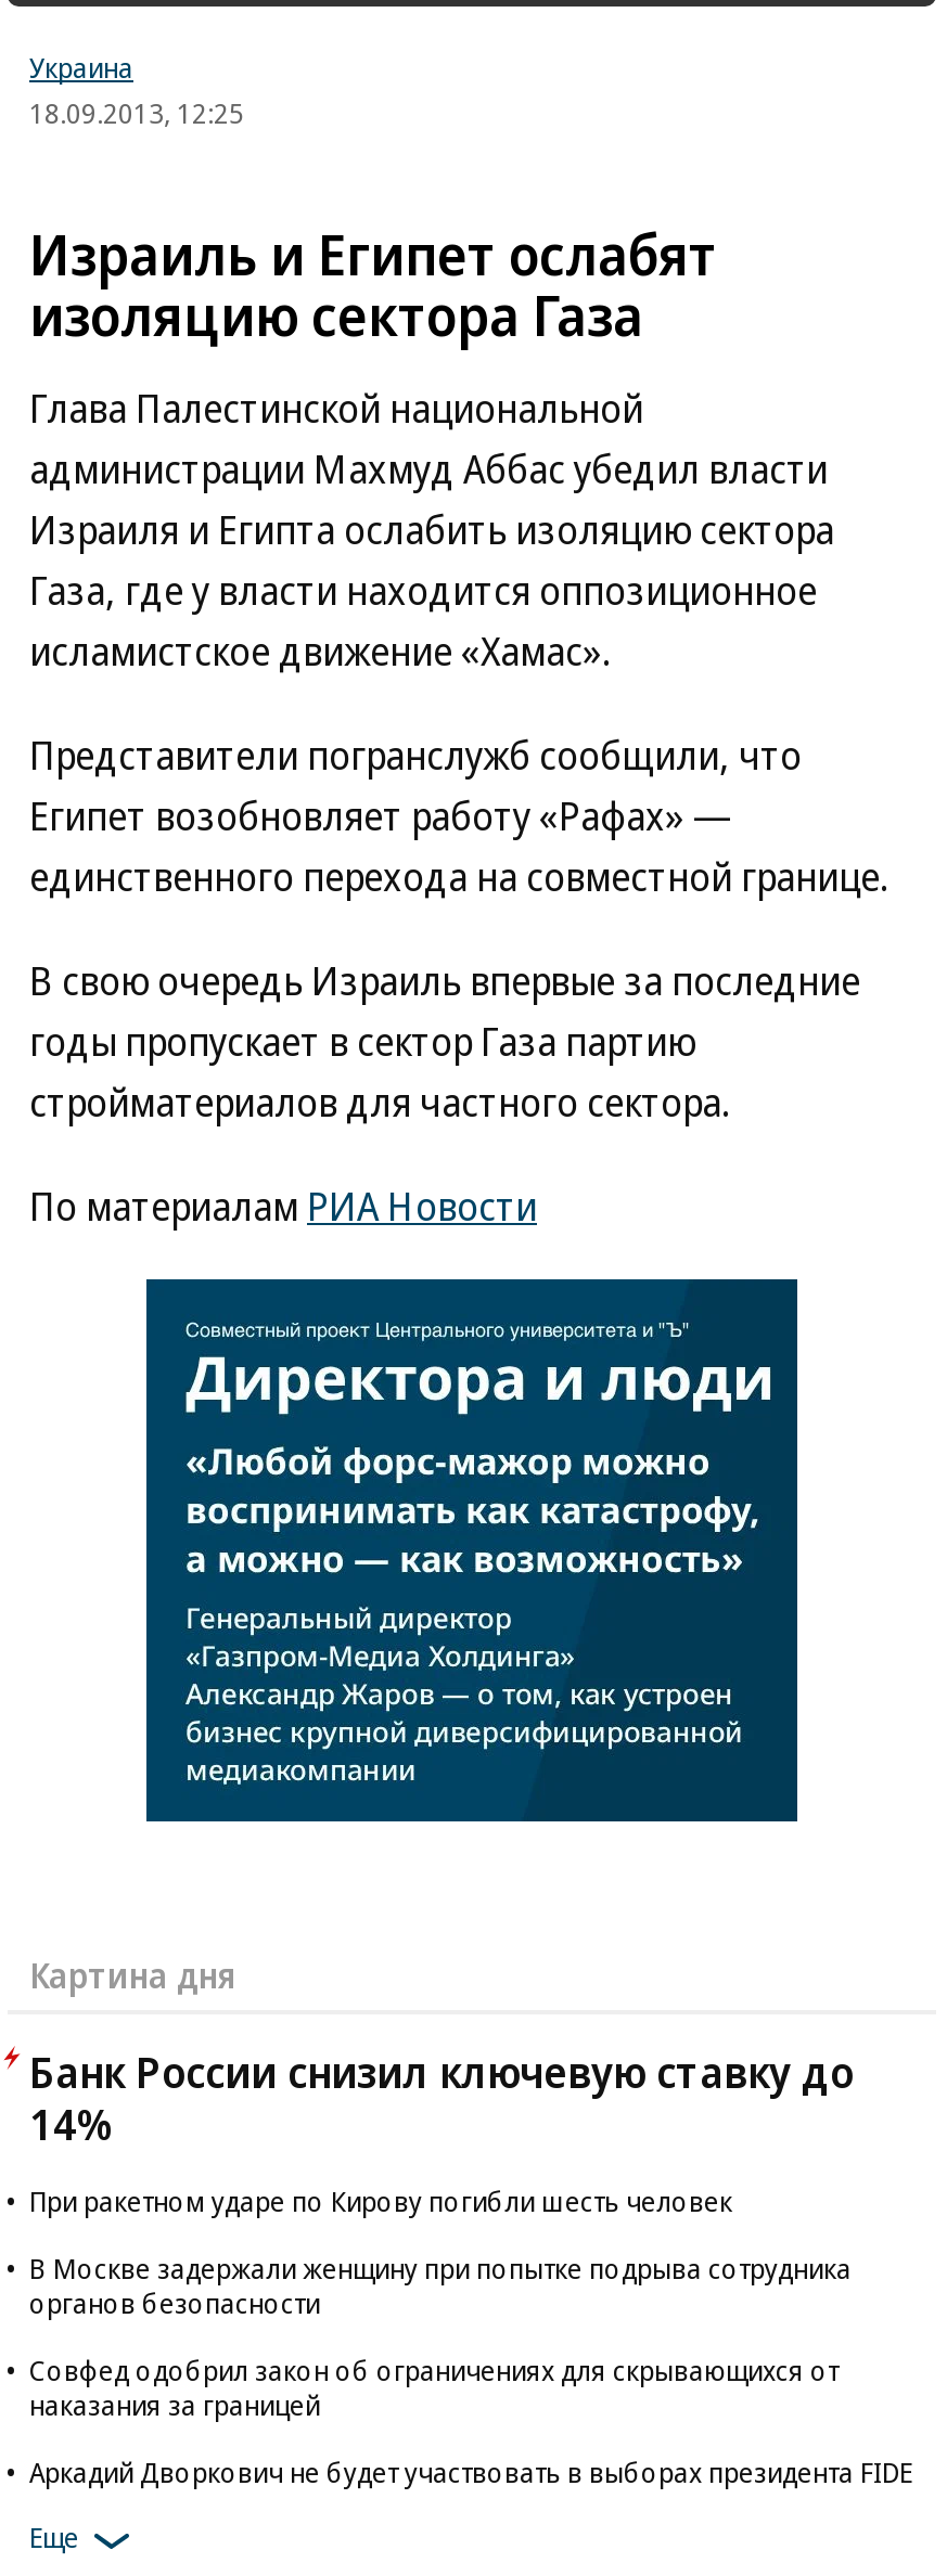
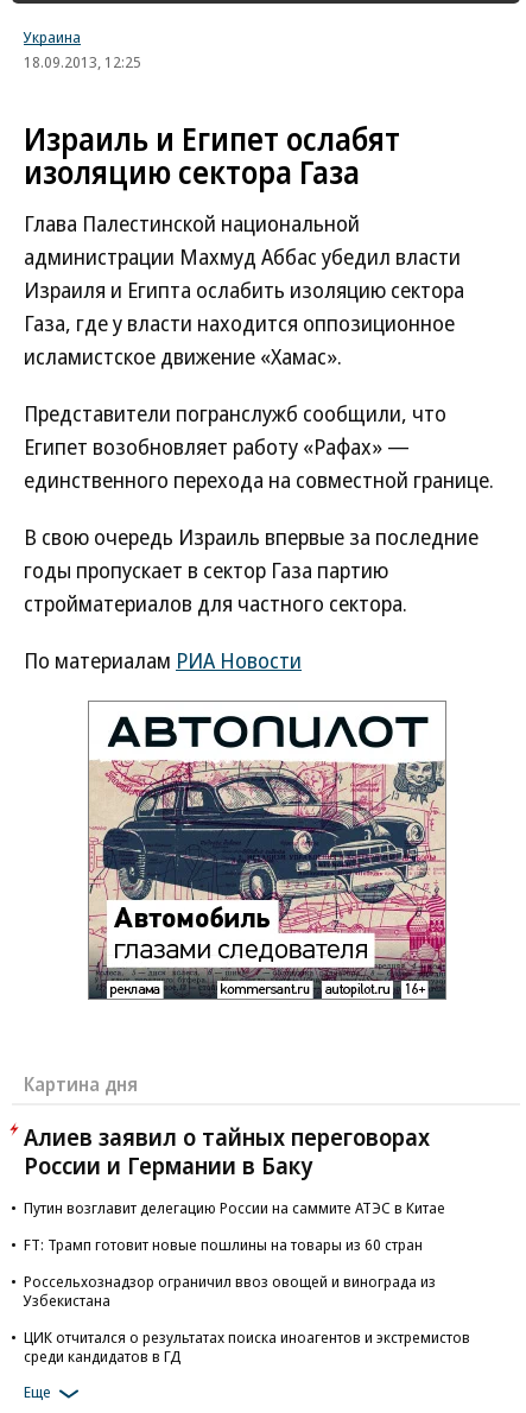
- [image]
+ [image]

- Банк России снизил ключевую ставку до
- 14%
+ Алиев заявил о тайных переговорах
+ России и Германии в Баку

- При ракетном ударе по Кирову погибли шесть человек
+ Путин возглавит делегацию России на саммите АТЭС в Китае

- В Москве задержали женщину при попытке подрыва сотрудника
- органов безопасности
+ FT: Трамп готовит новые пошлины на товары из 60 стран

- Совфед одобрил закон об ограничениях для скрывающихся от
- наказания за границей
+ Россельхознадзор ограничил ввоз овощей и винограда из
+ Узбекистана

- Аркадий Дворкович не будет участвовать в выборах президента FIDE
+ ЦИК отчитался о результатах поиска иноагентов и экстремистов
+ среди кандидатов в ГД
